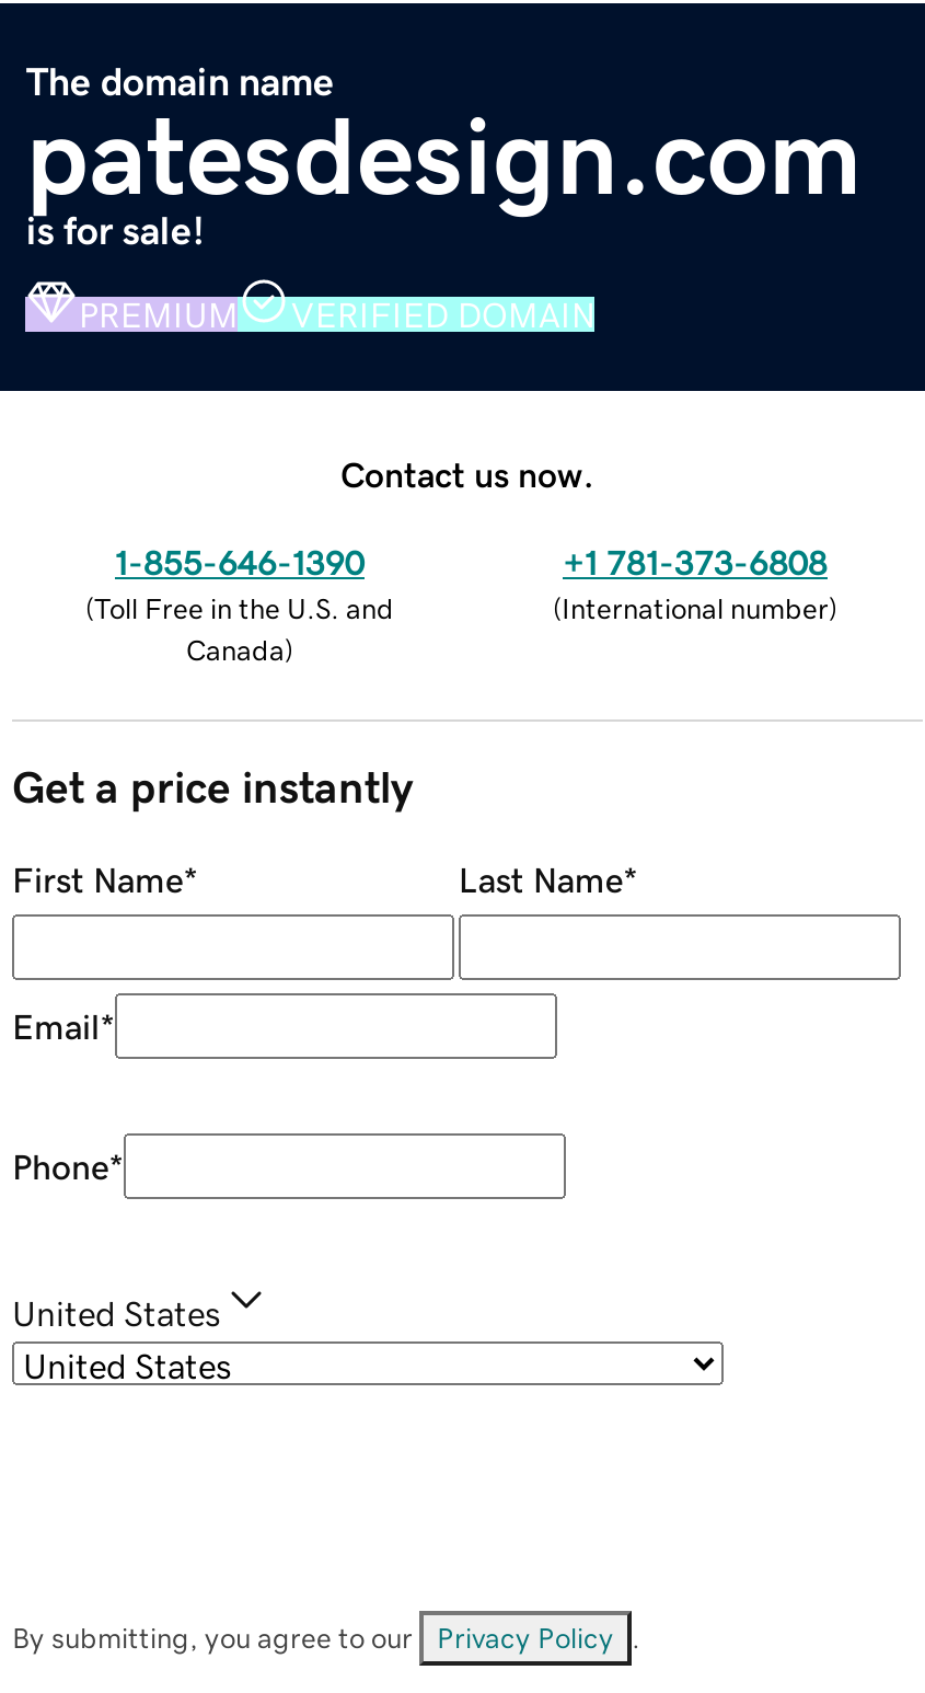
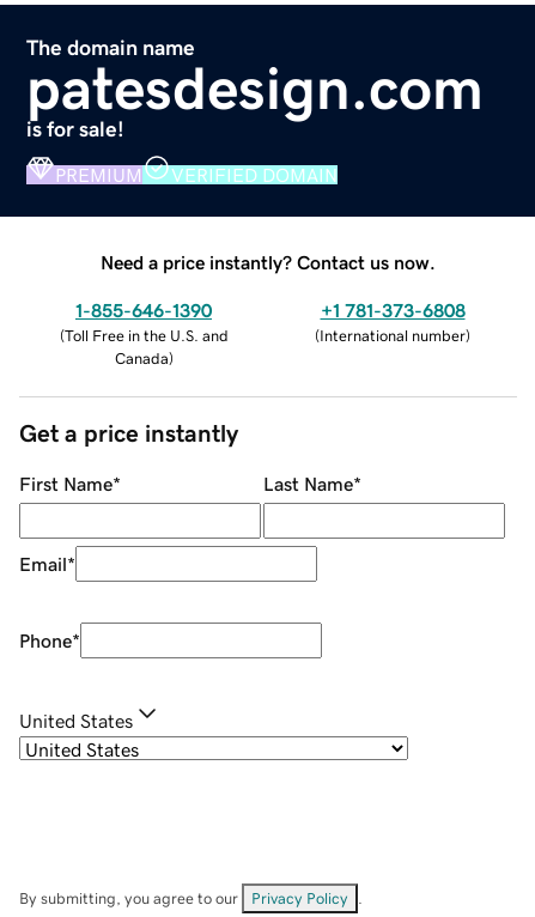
- Contact us now.
+ Need a price instantly? Contact us now.
